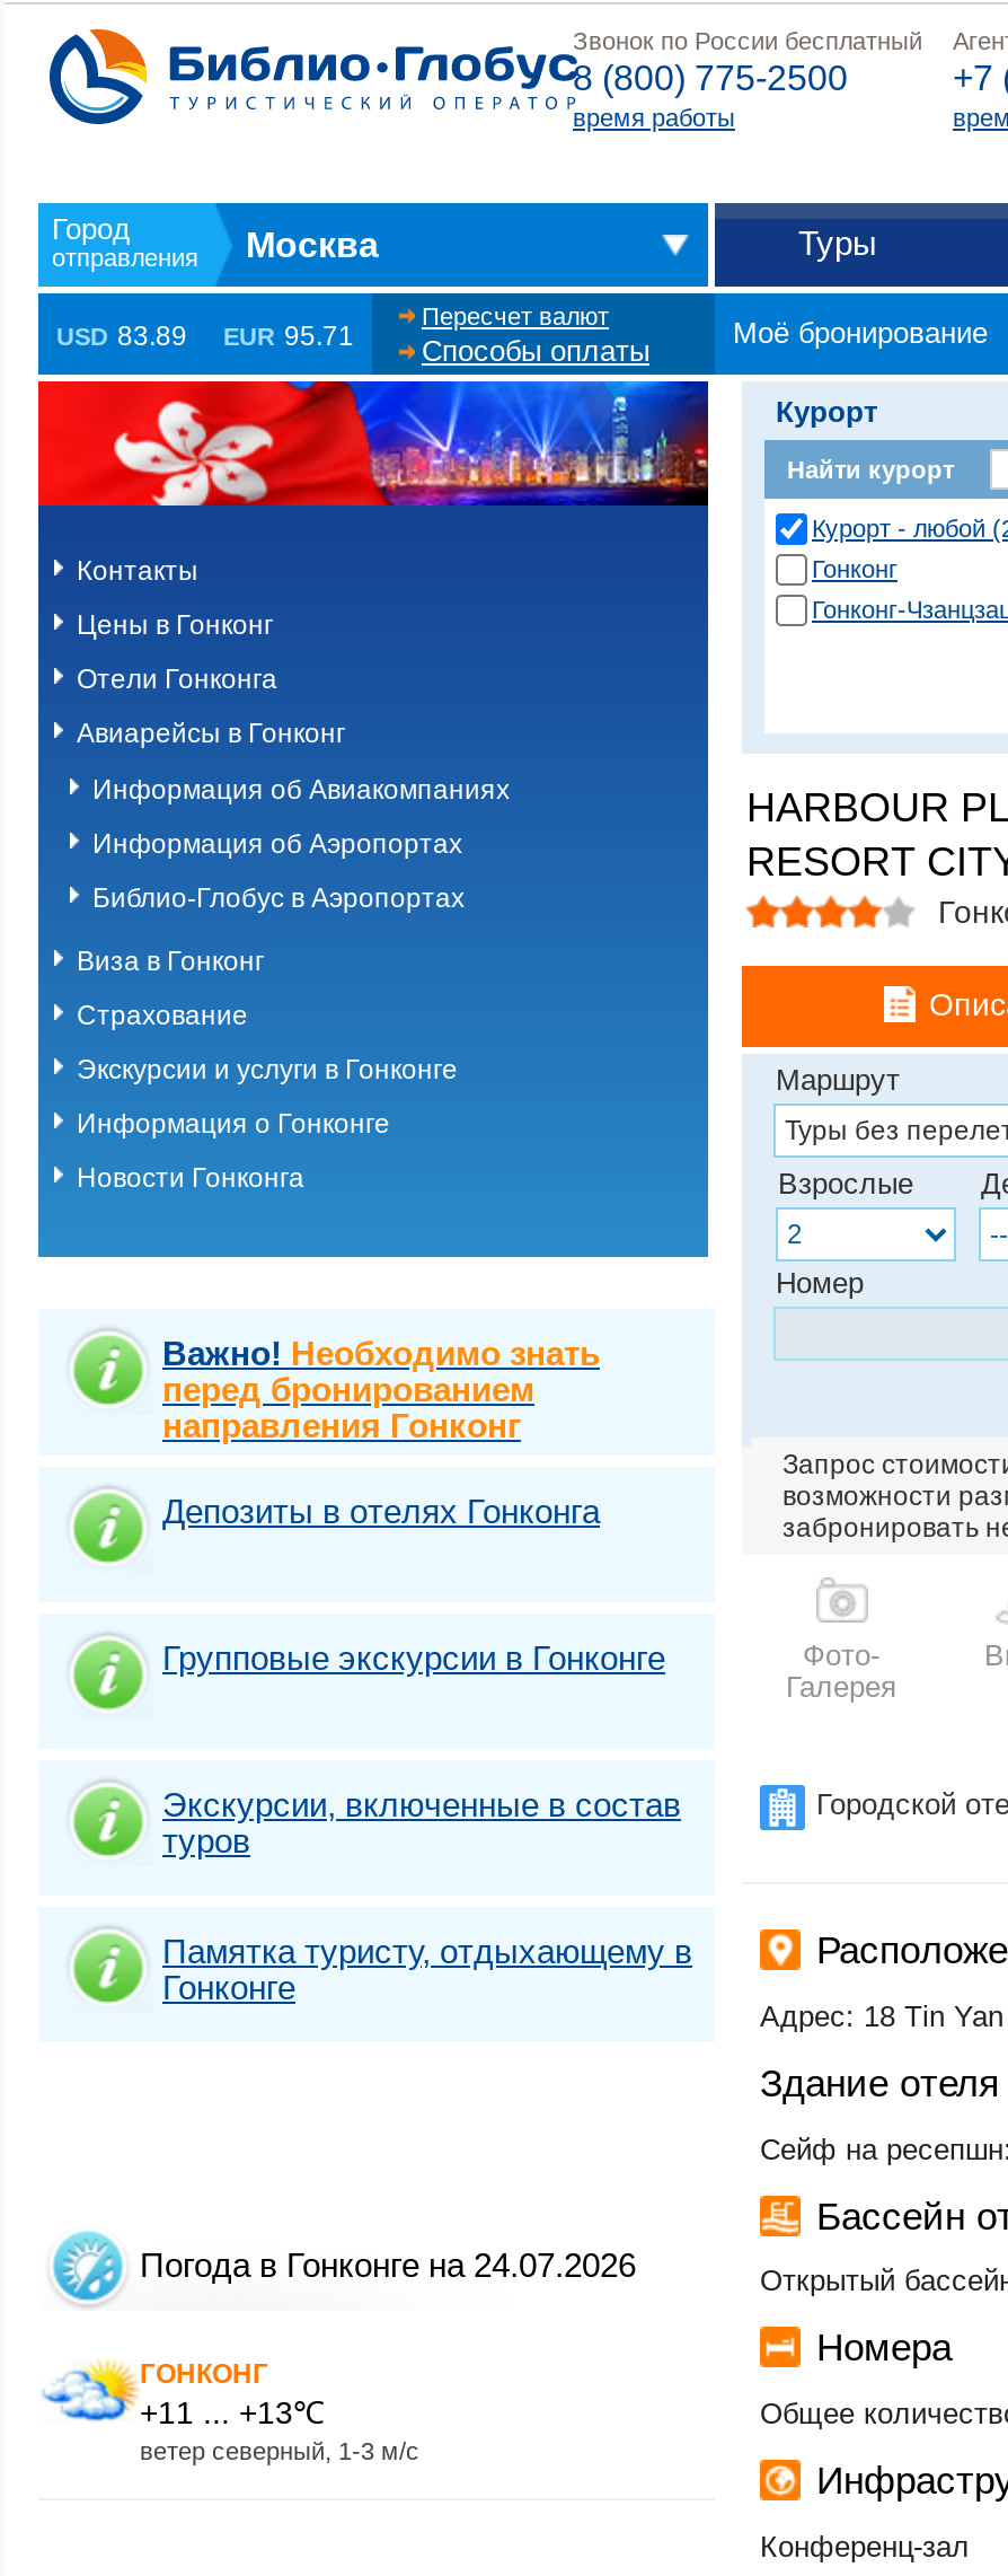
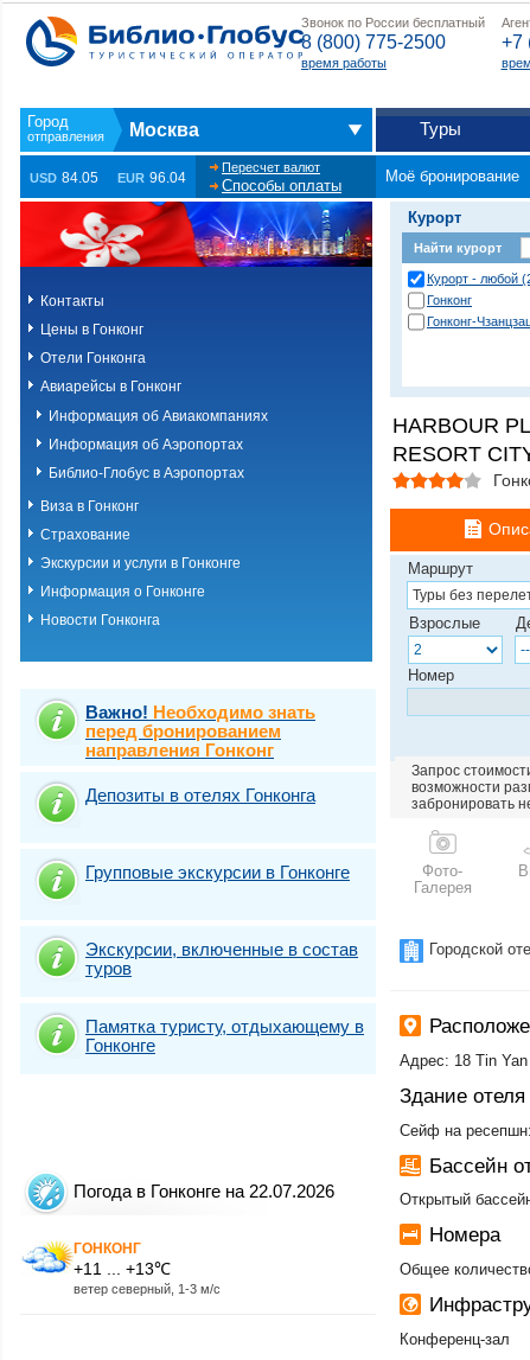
- USD 83.89
+ USD 84.05

- EUR 95.71
+ EUR 96.04

- Погода в Гонконге на 24.07.2026
+ Погода в Гонконге на 22.07.2026
